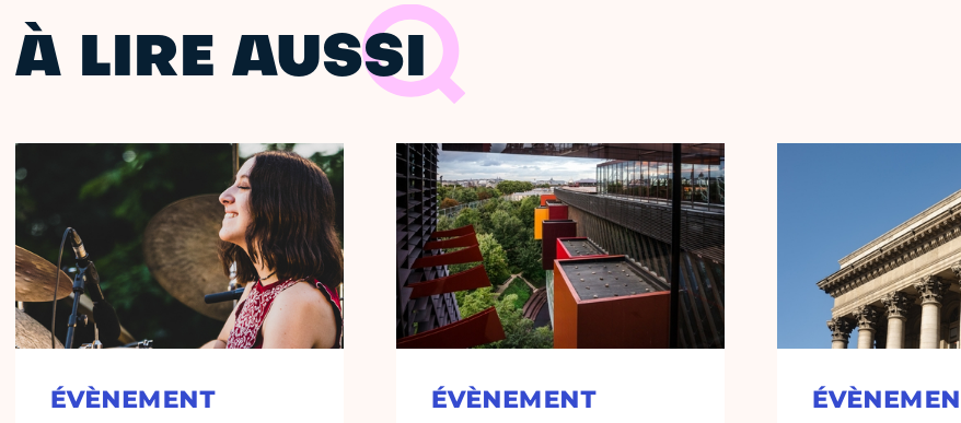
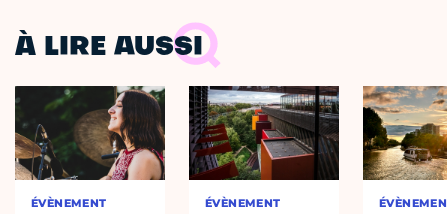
- [image]
+ [image]
